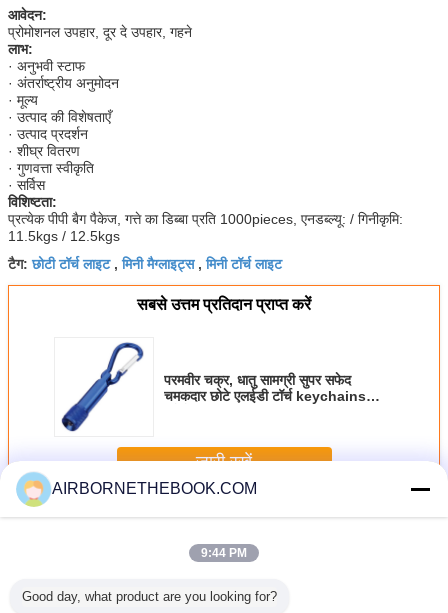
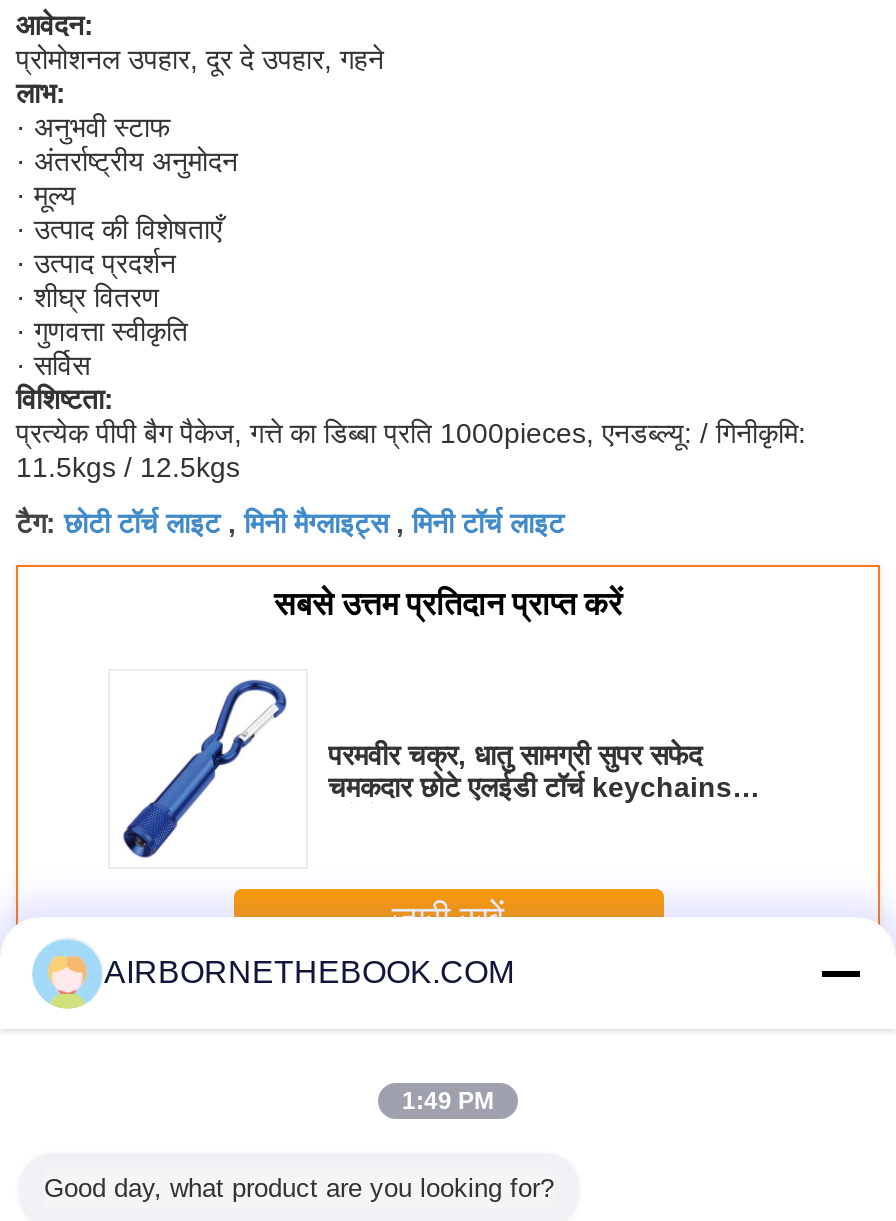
- 9:44 PM
+ 1:49 PM
